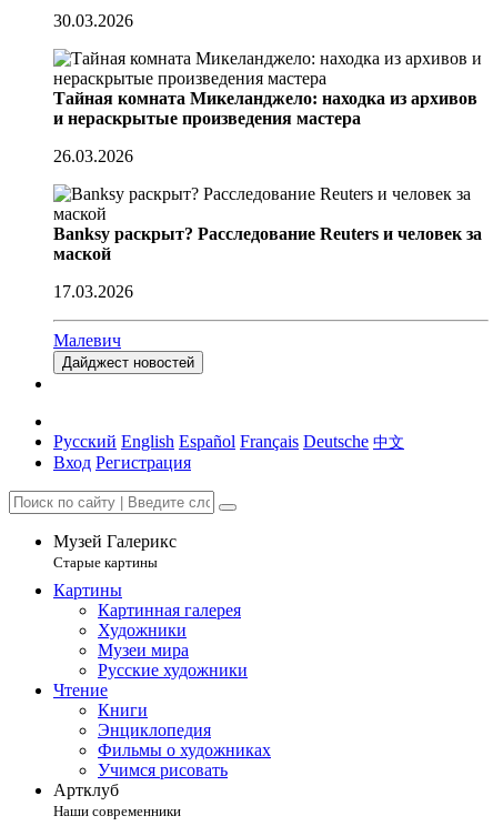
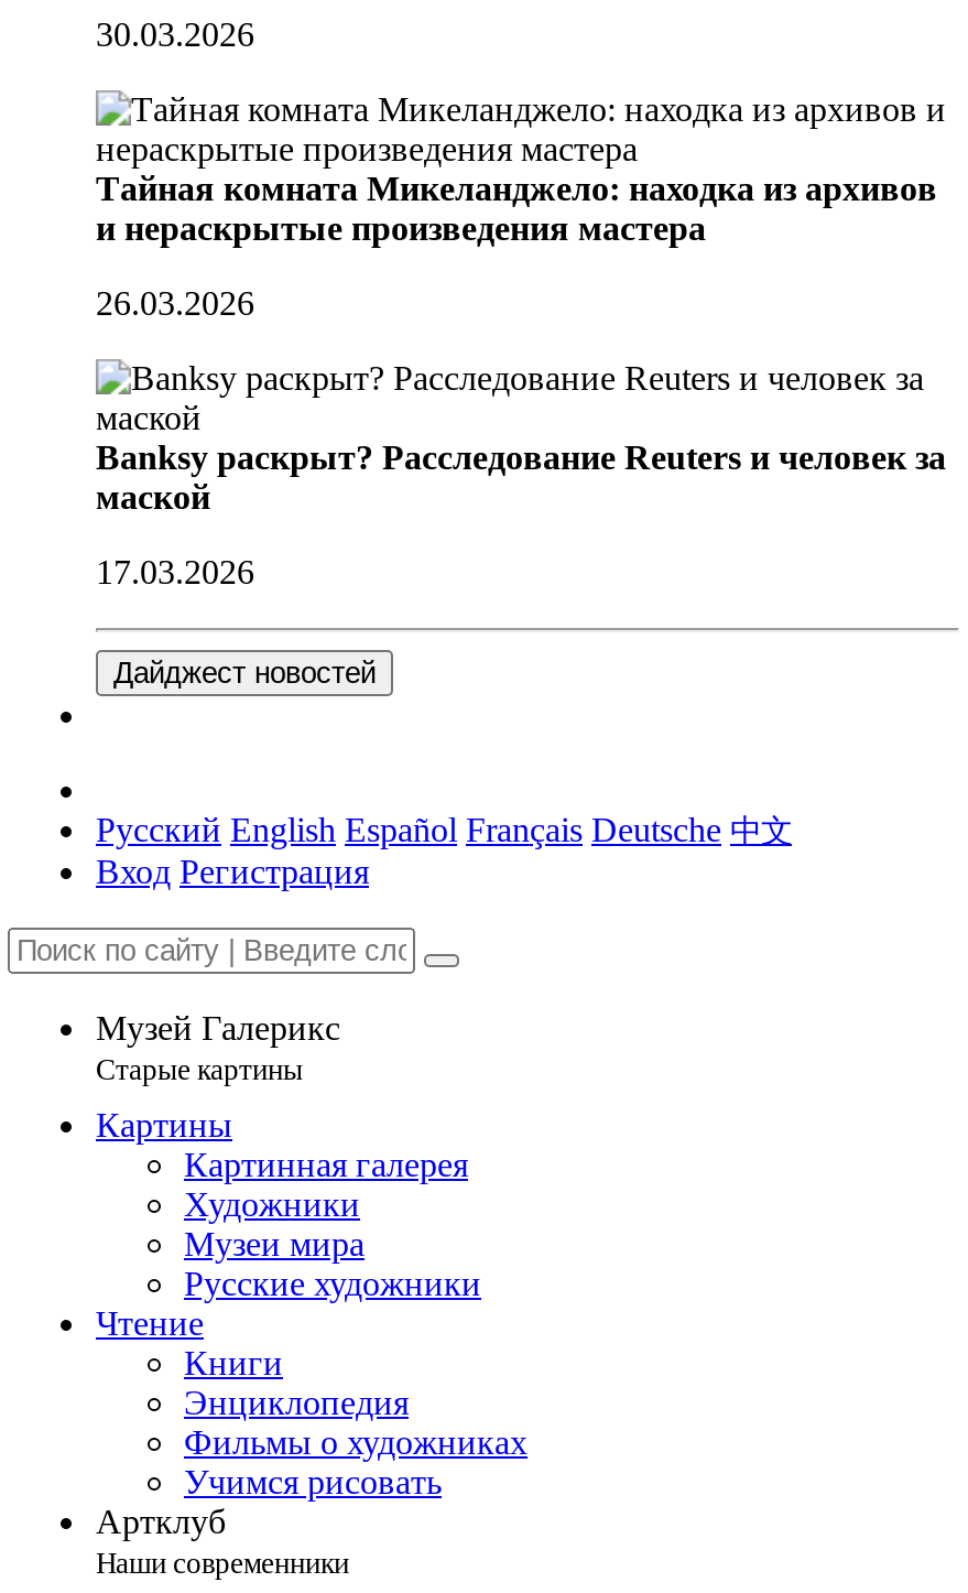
- Малевич
